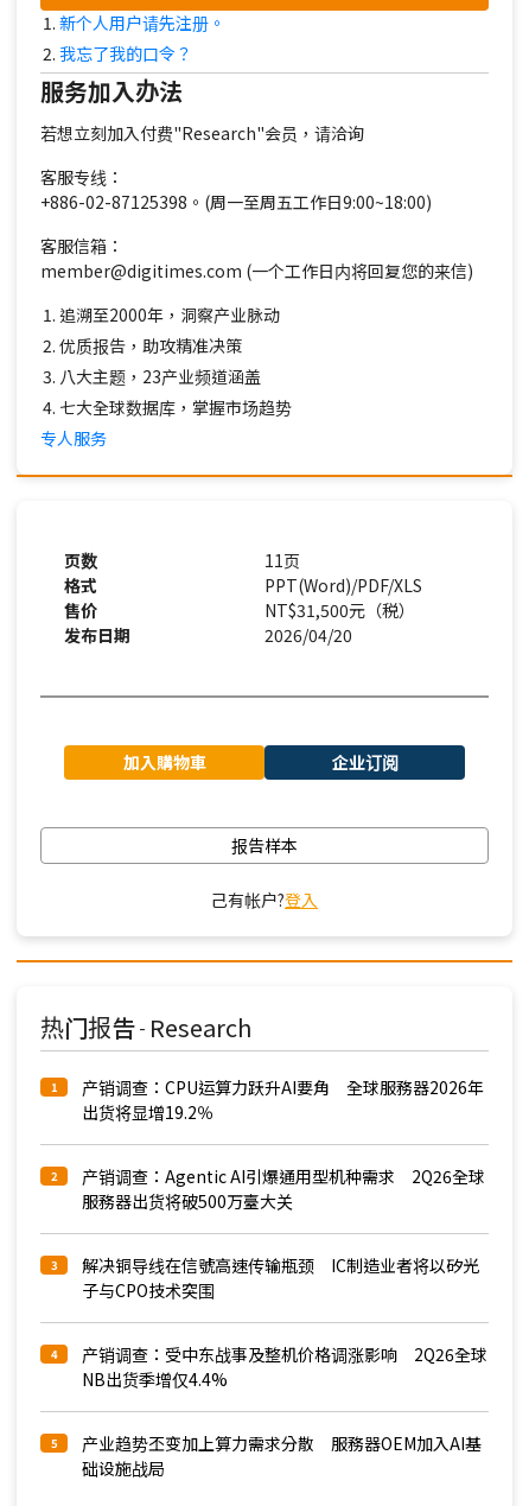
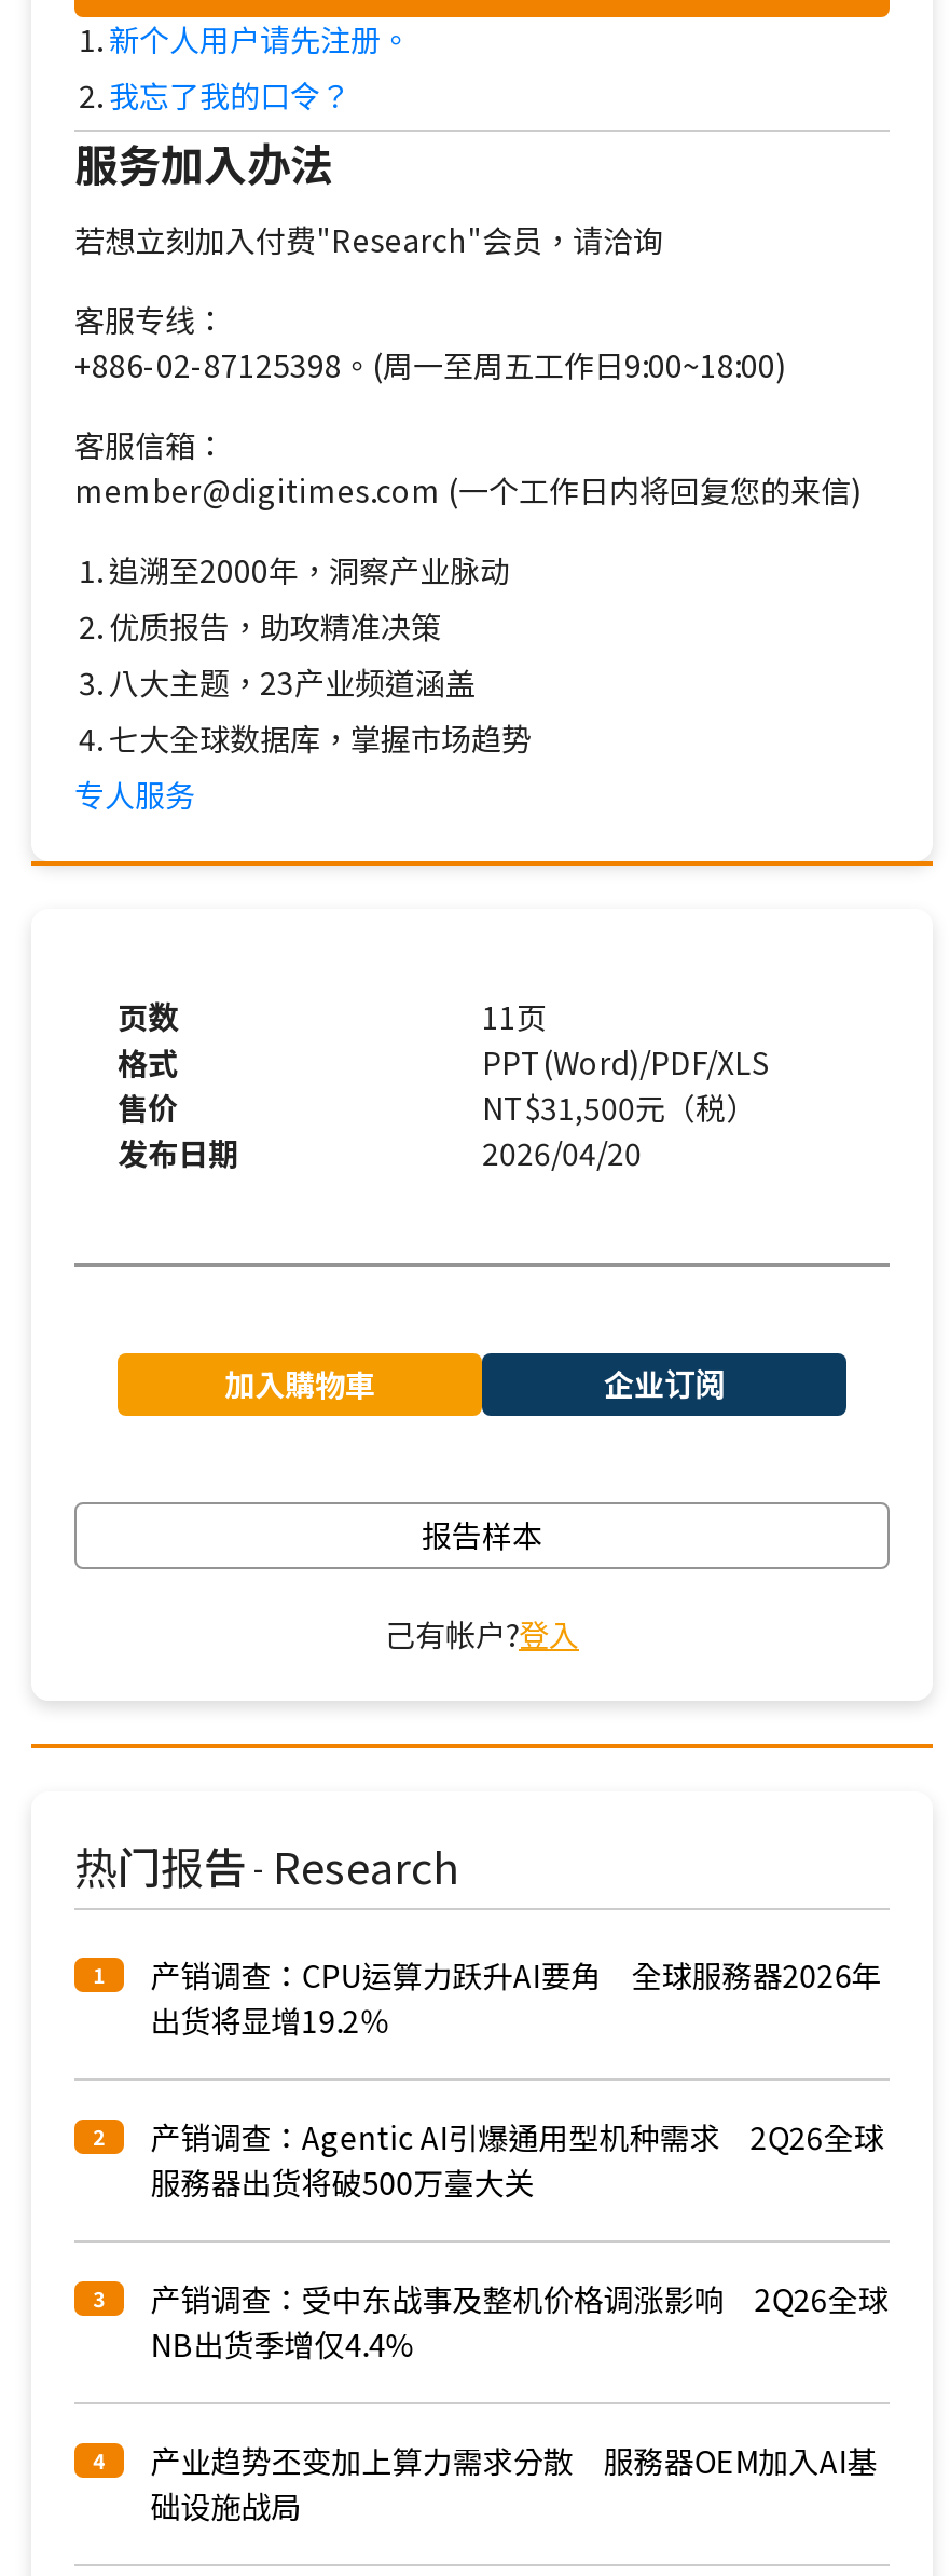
- 解决铜导线在信號高速传输瓶颈 IC制造业者将以矽光
- 子与CPO技术突围
- 4

- 5 产业趋势丕变加上算力需求分散 服務器OEM加入AI基
+ 4 产业趋势丕变加上算力需求分散 服務器OEM加入AI基
